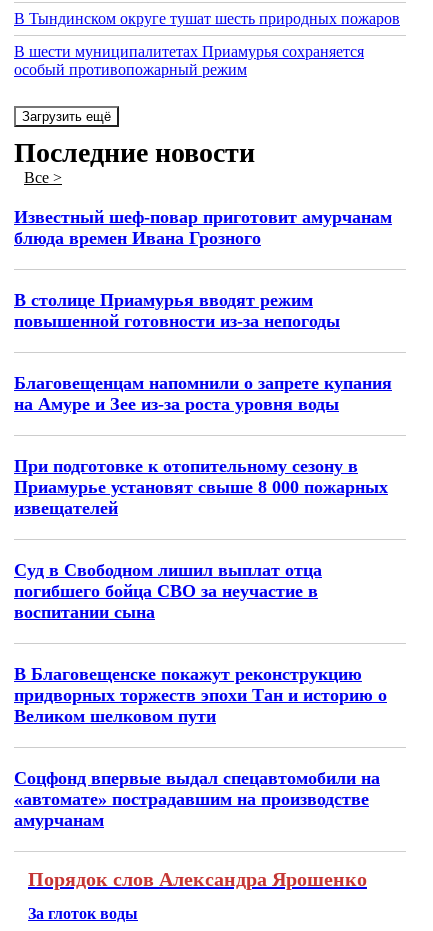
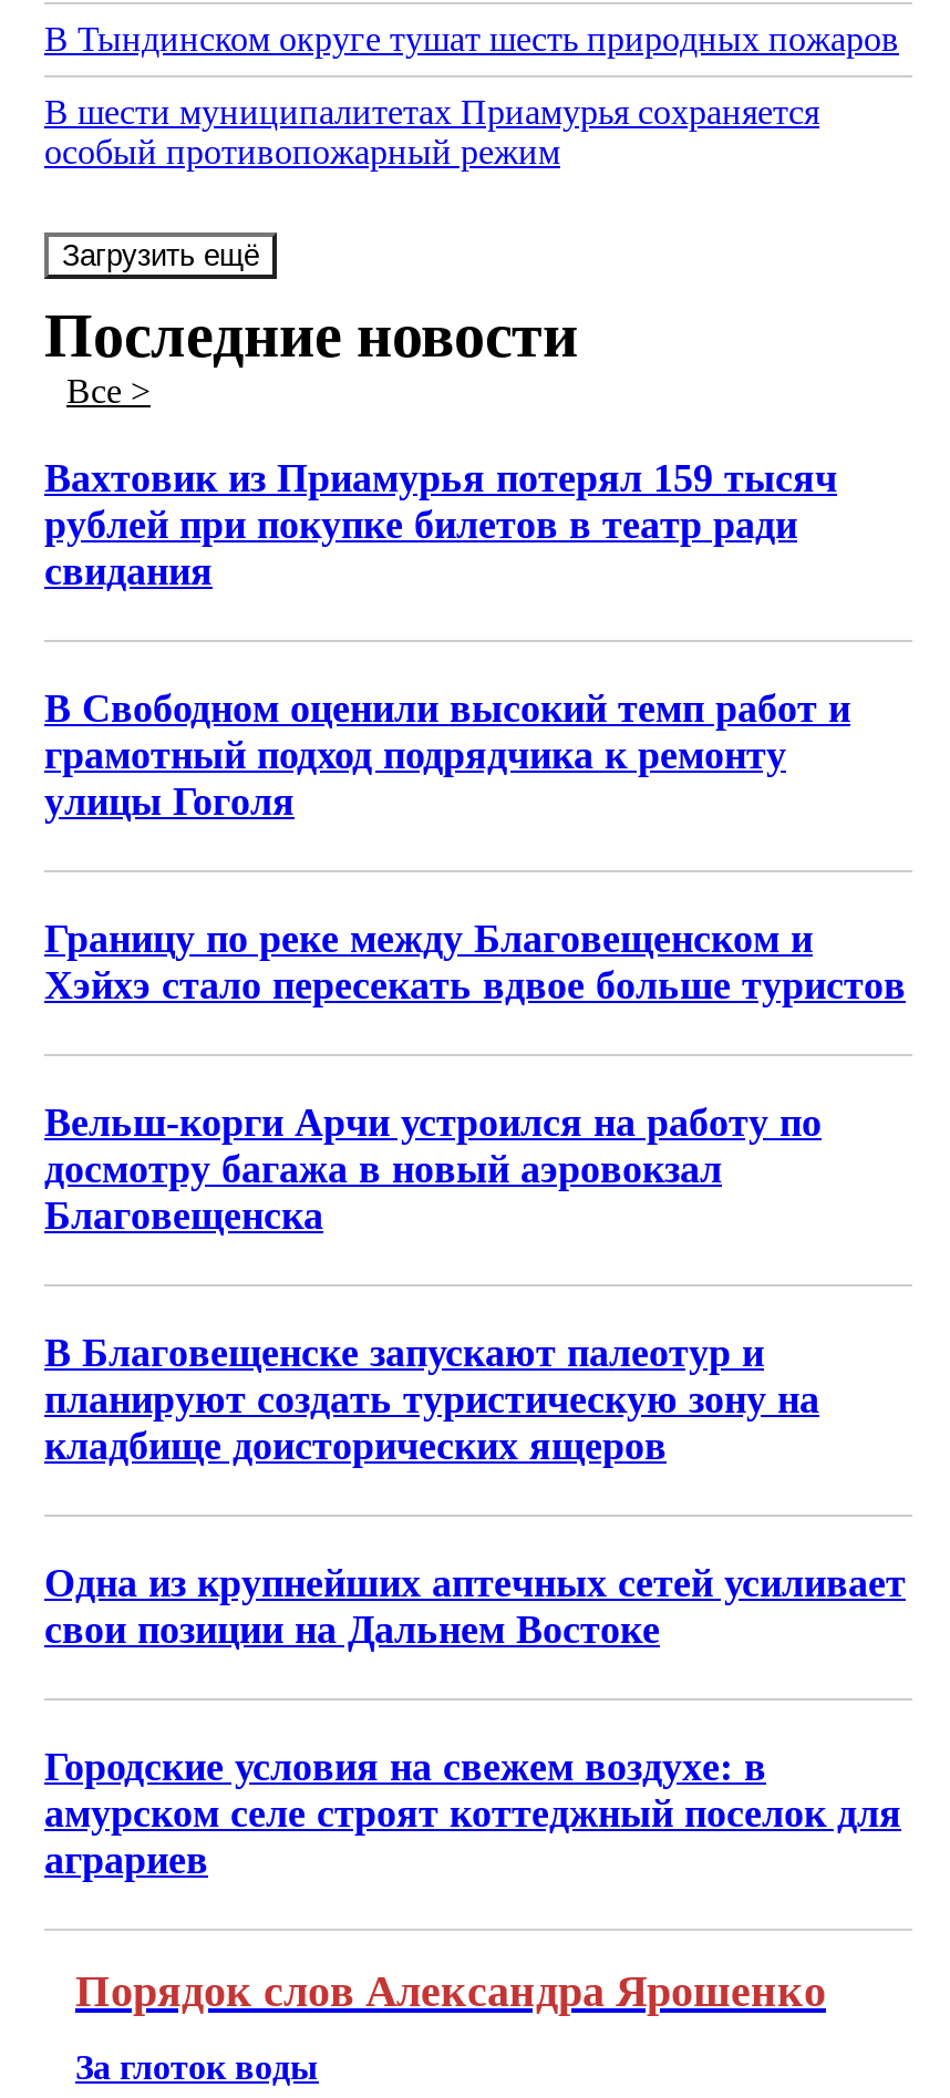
- Известный шеф-повар приготовит амурчанам
- блюда времен Ивана Грозного
+ Вахтовик из Приамурья потерял 159 тысяч
+ рублей при покупке билетов в театр ради
+ свидания

- В столице Приамурья вводят режим
- повышенной готовности из-за непогоды
+ В Свободном оценили высокий темп работ и
+ грамотный подход подрядчика к ремонту
+ улицы Гоголя

- Благовещенцам напомнили о запрете купания
- на Амуре и Зее из-за роста уровня воды
+ Границу по реке между Благовещенском и
+ Хэйхэ стало пересекать вдвое больше туристов

- При подготовке к отопительному сезону в
- Приамурье установят свыше 8 000 пожарных
- извещателей
+ Вельш-корги Арчи устроился на работу по
+ досмотру багажа в новый аэровокзал
+ Благовещенска

- Суд в Свободном лишил выплат отца
- погибшего бойца СВО за неучастие в
- воспитании сына
+ В Благовещенске запускают палеотур и
+ планируют создать туристическую зону на
+ кладбище доисторических ящеров

- В Благовещенске покажут реконструкцию
- придворных торжеств эпохи Тан и историю о
- Великом шелковом пути
+ Одна из крупнейших аптечных сетей усиливает
+ свои позиции на Дальнем Востоке

- Соцфонд впервые выдал спецавтомобили на
- «автомате» пострадавшим на производстве
- амурчанам
+ Городские условия на свежем воздухе: в
+ амурском селе строят коттеджный поселок для
+ аграриев
